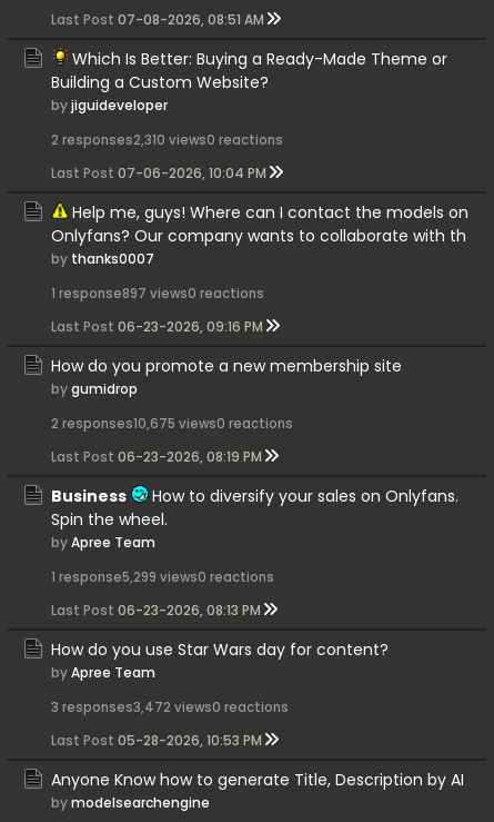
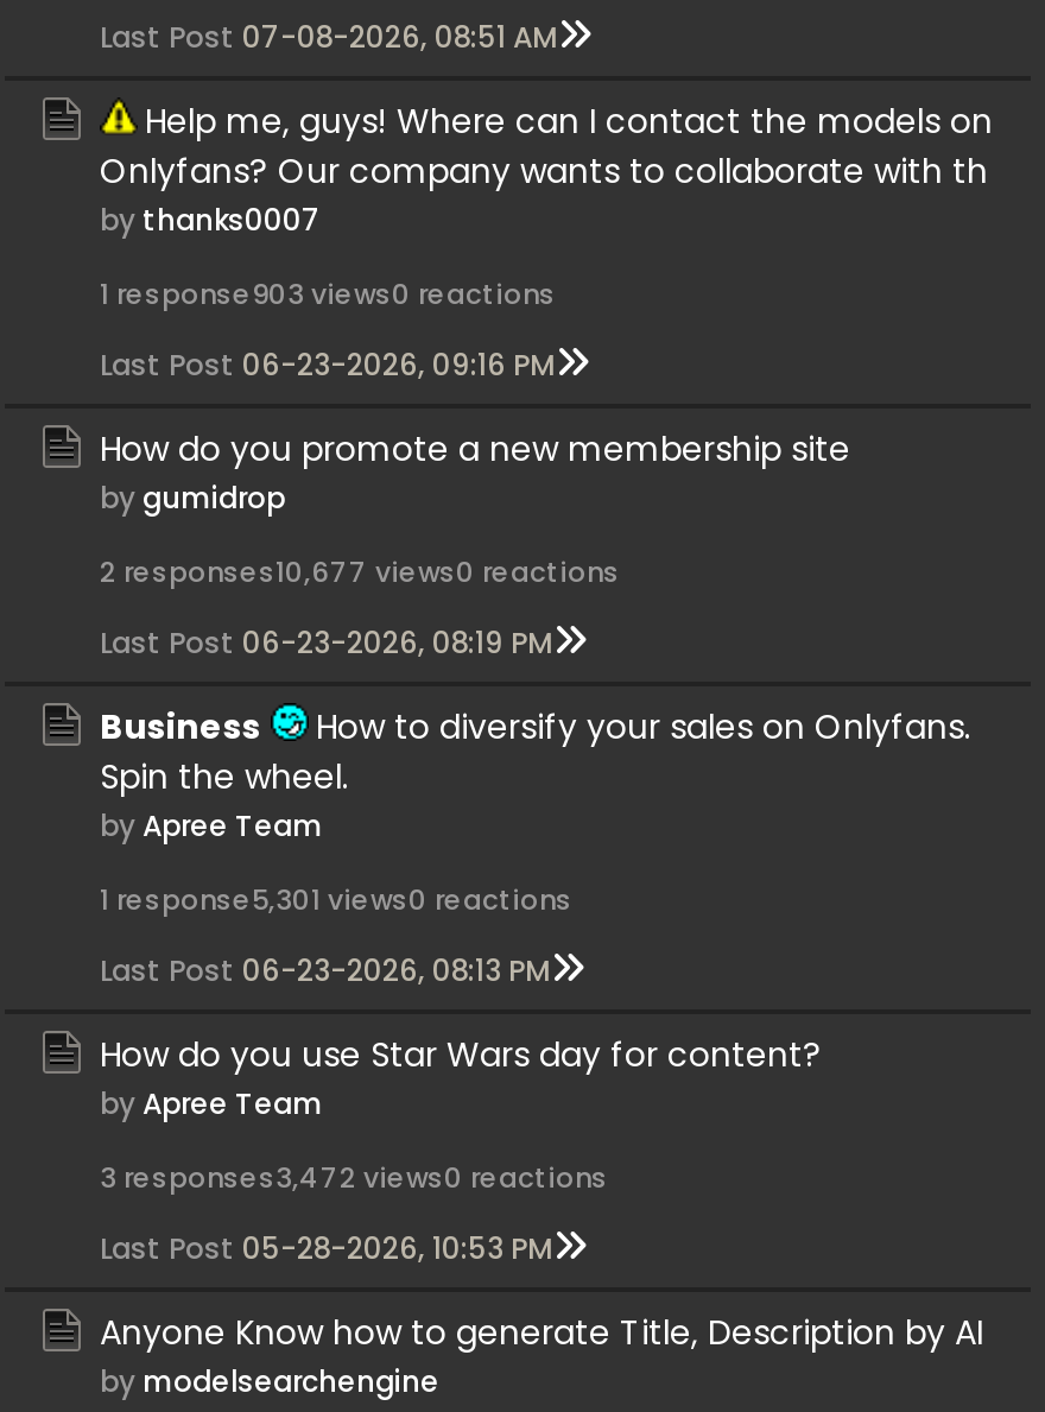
- Which Is Better: Buying a Ready-Made Theme or
- Building a Custom Website?
- by jiguideveloper
- 2 responses2,310 views0 reactions
- Last Post 07-06-2026, 10:04 PM

- 1 response897 views0 reactions
+ 1 response903 views0 reactions

- 2 responses10,675 views0 reactions
+ 2 responses10,677 views0 reactions

- 1 response5,299 views0 reactions
+ 1 response5,301 views0 reactions
